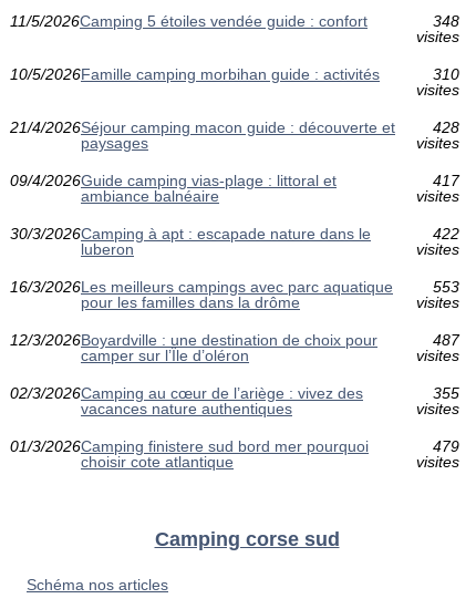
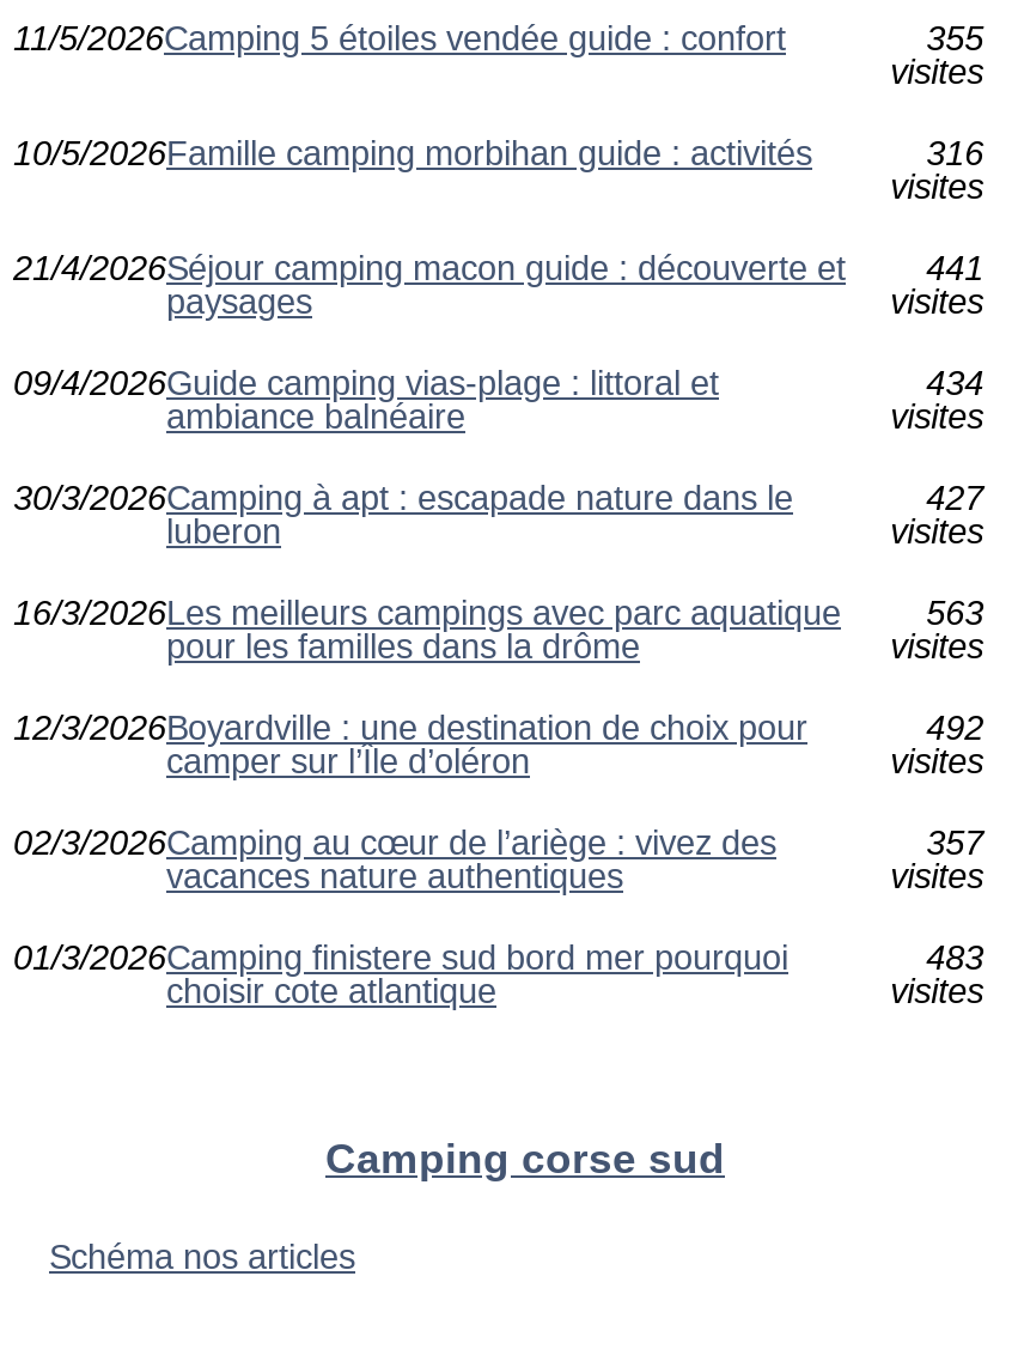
- 348
+ 355

- 310
+ 316

- 428
+ 441

- 417
+ 434

- 422
+ 427

- 553
+ 563

- 487
+ 492

- 355
+ 357

- 479
+ 483
